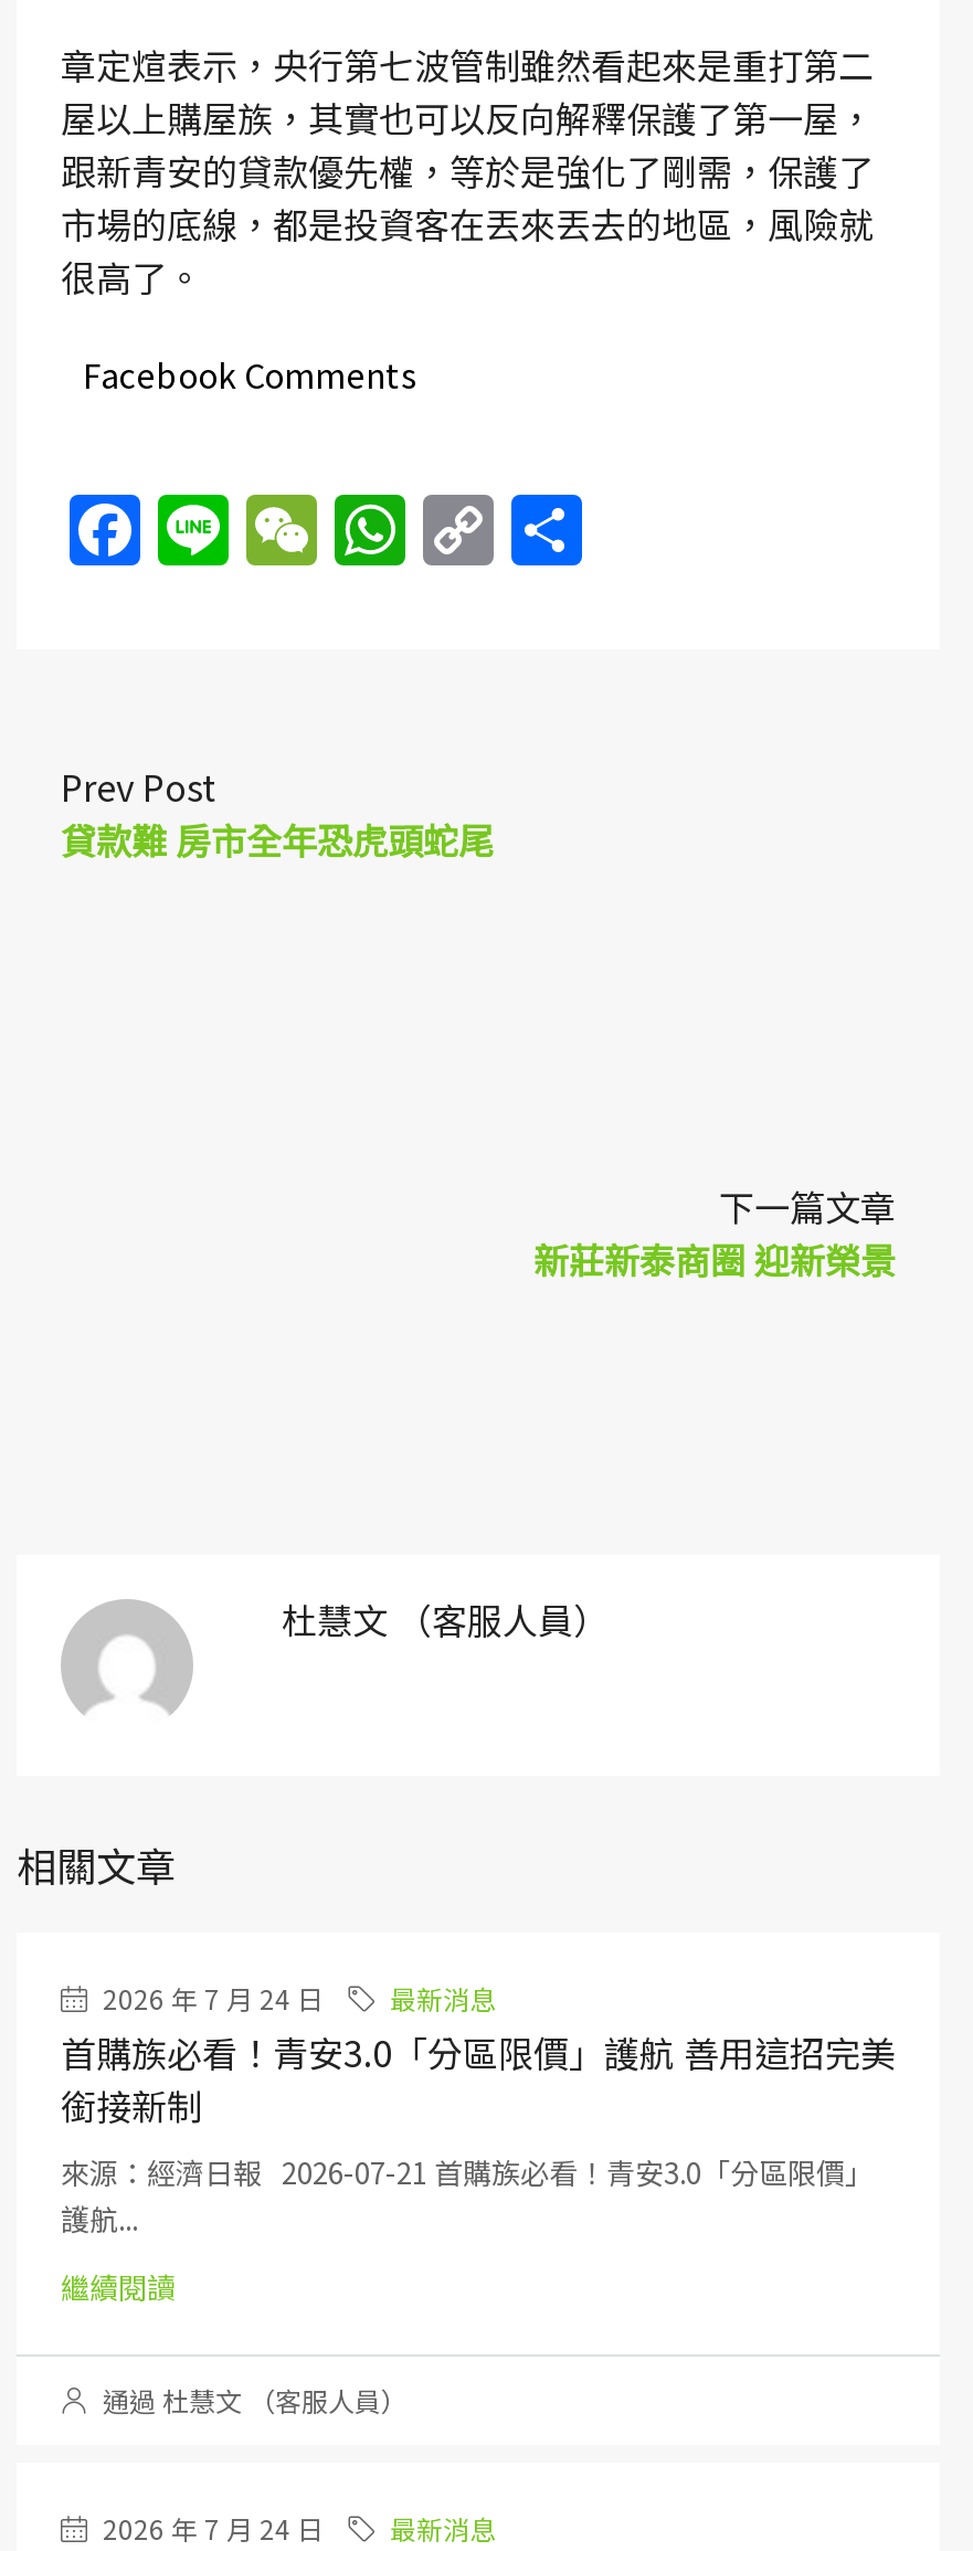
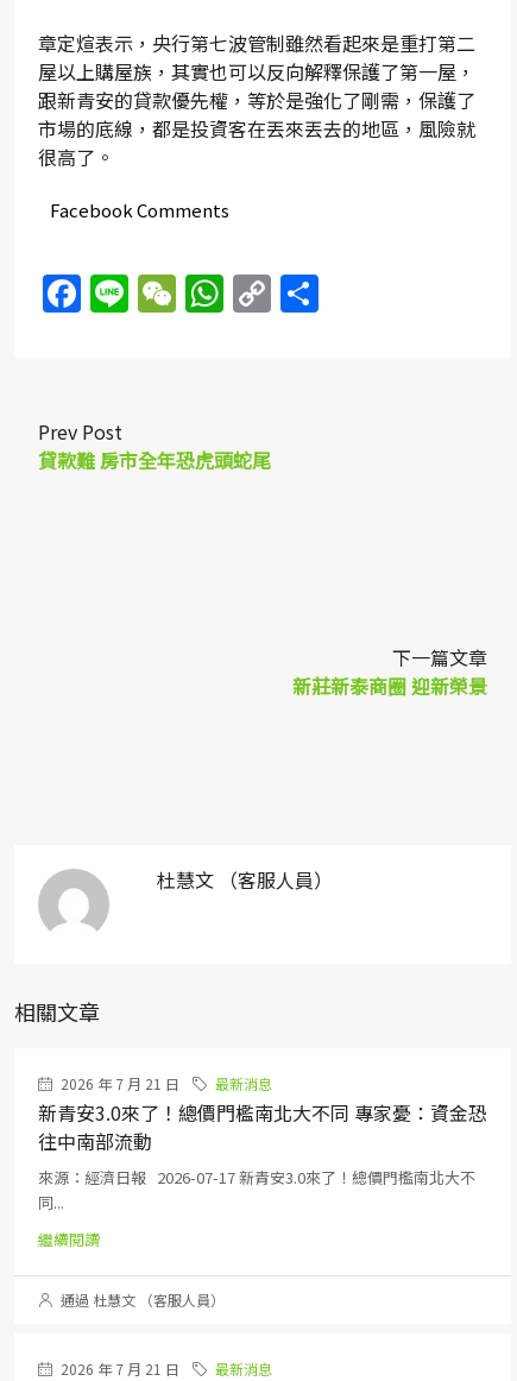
- 2026 年 7 月 24 日 最新消息
+ 2026 年 7 月 21 日 最新消息

- 首購族必看！青安3.0「分區限價」護航 善用這招完美
- 銜接新制
- 來源：經濟日報 2026-07-21 首購族必看！青安3.0「分區限價」
- 護航...
+ 新青安3.0來了！總價門檻南北大不同 專家憂：資金恐
+ 往中南部流動
+ 來源：經濟日報 2026-07-17 新青安3.0來了！總價門檻南北大不
+ 同...

- 2026 年 7 月 24 日 最新消息
+ 2026 年 7 月 21 日 最新消息
